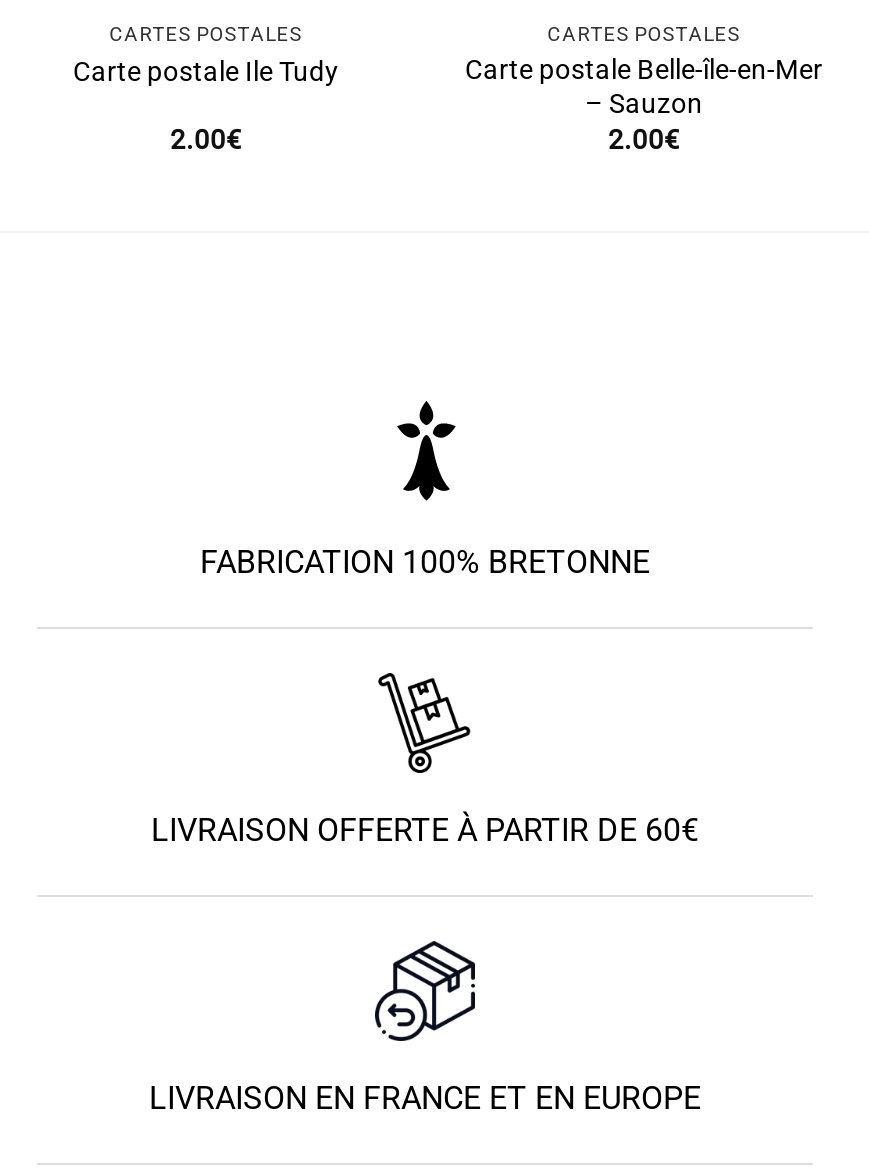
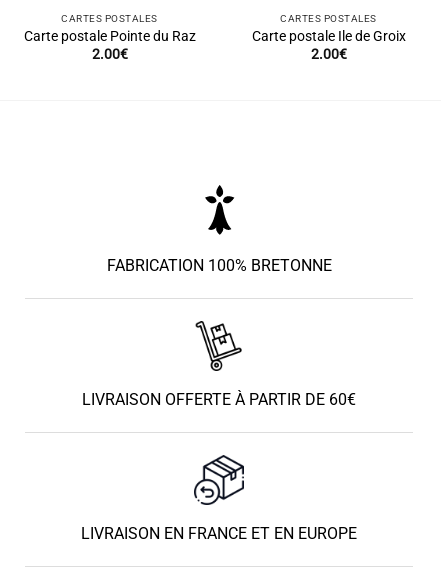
- Carte postale Ile Tudy
+ Carte postale Pointe du Raz

- Carte postale Belle-île-en-Mer
- – Sauzon
+ Carte postale Ile de Groix
